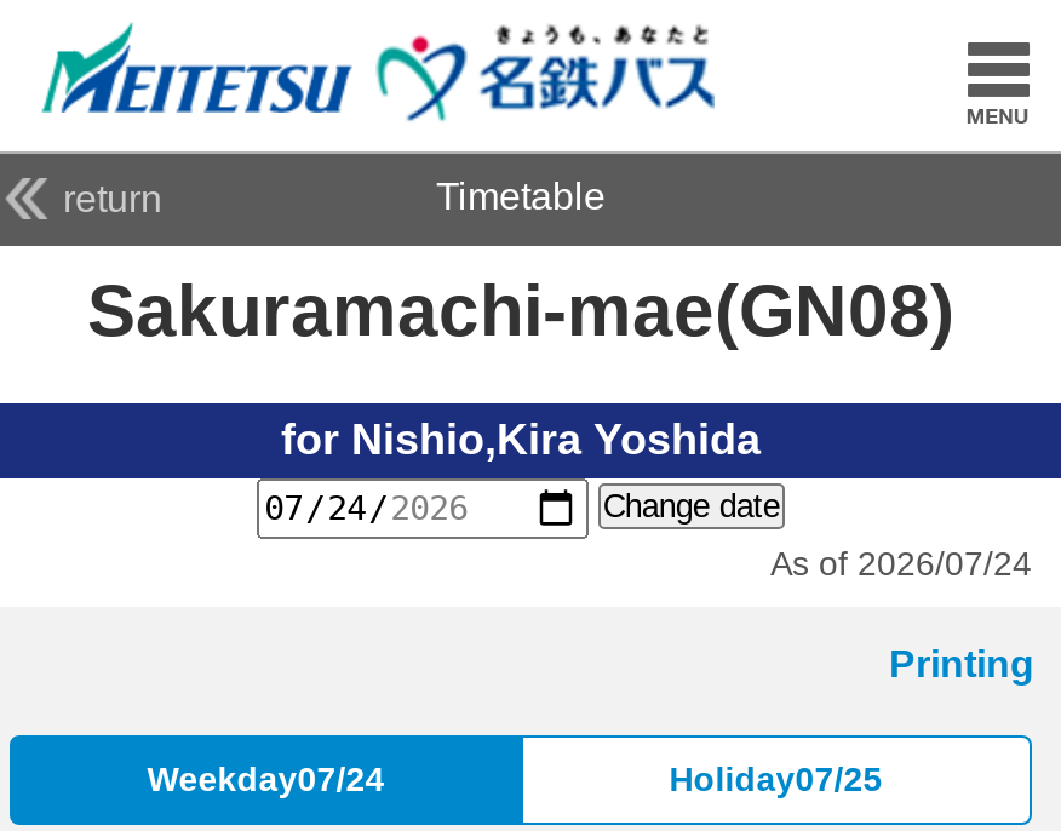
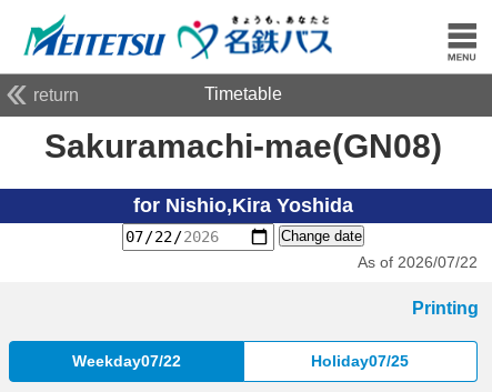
- As of 2026/07/24
+ As of 2026/07/22

- Weekday07/24
+ Weekday07/22
